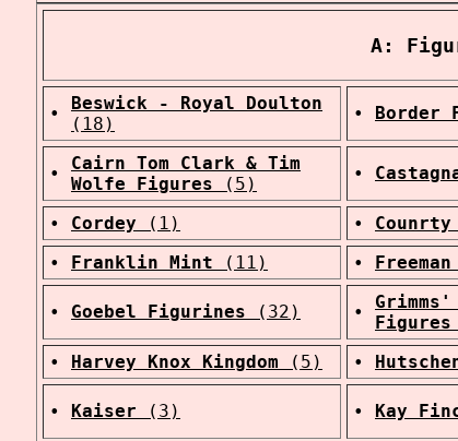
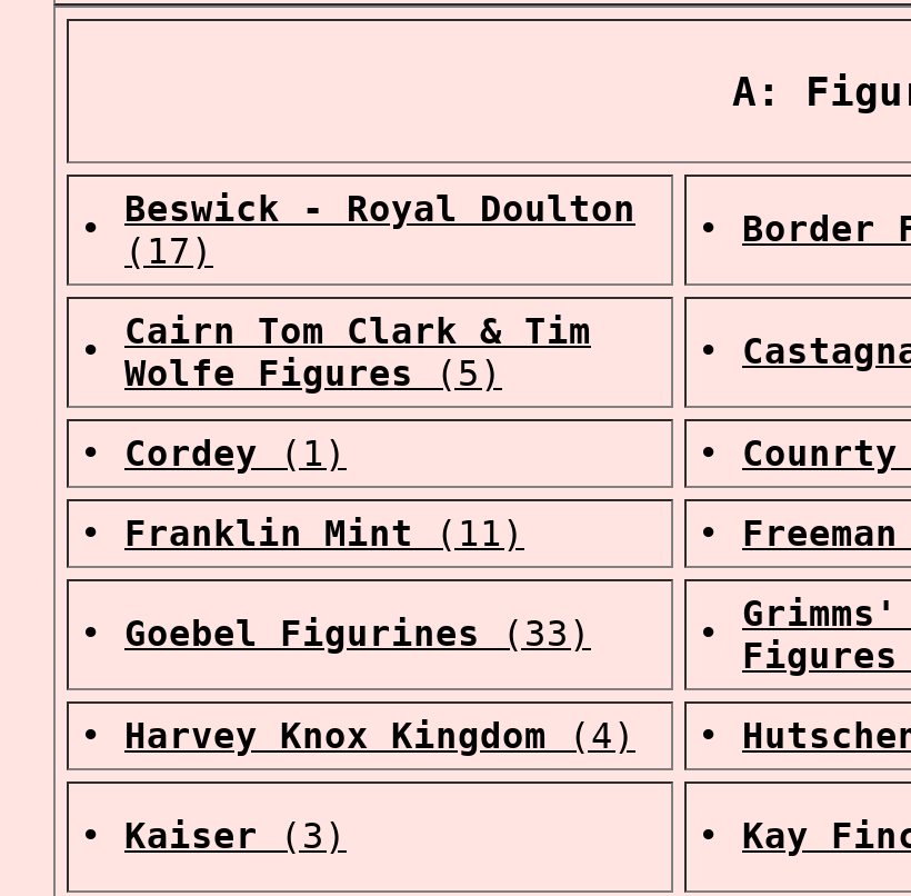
- (18)
+ (17)

- • Goebel Figurines (32)
+ • Goebel Figurines (33)

- • Harvey Knox Kingdom (5)
+ • Harvey Knox Kingdom (4)
